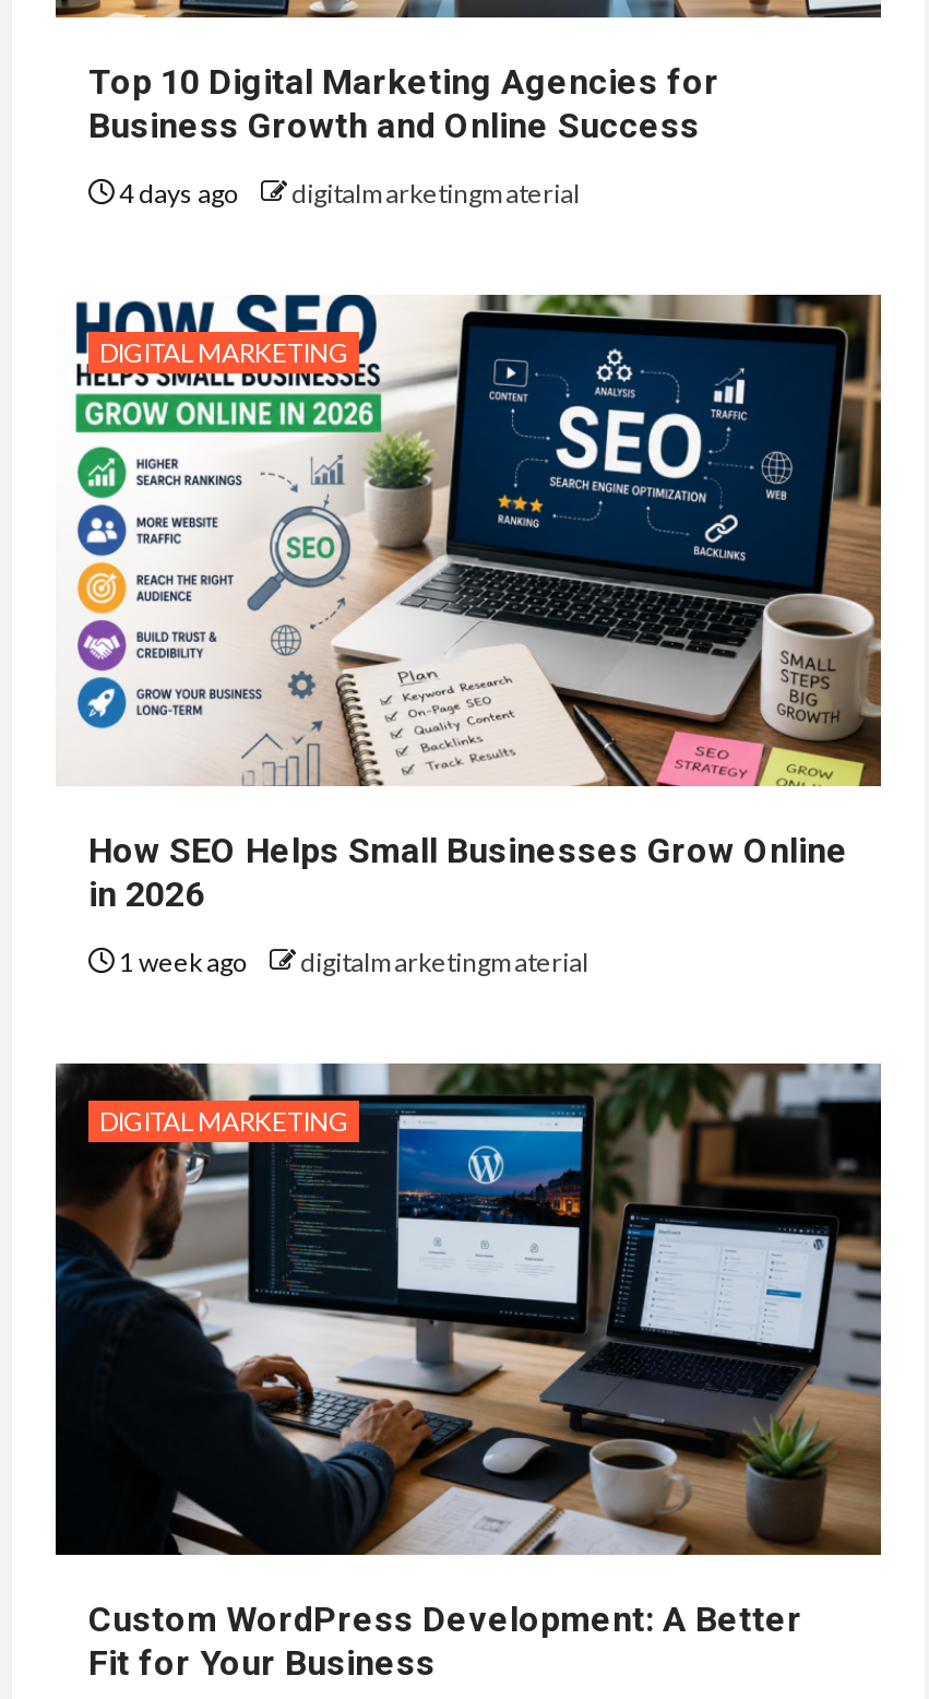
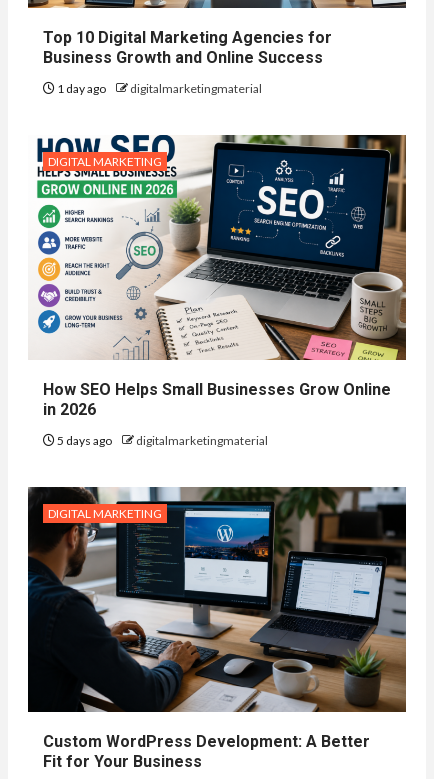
- 4 days ago digitalmarketingmaterial
+ 1 day ago digitalmarketingmaterial

- 1 week ago digitalmarketingmaterial
+ 5 days ago digitalmarketingmaterial
